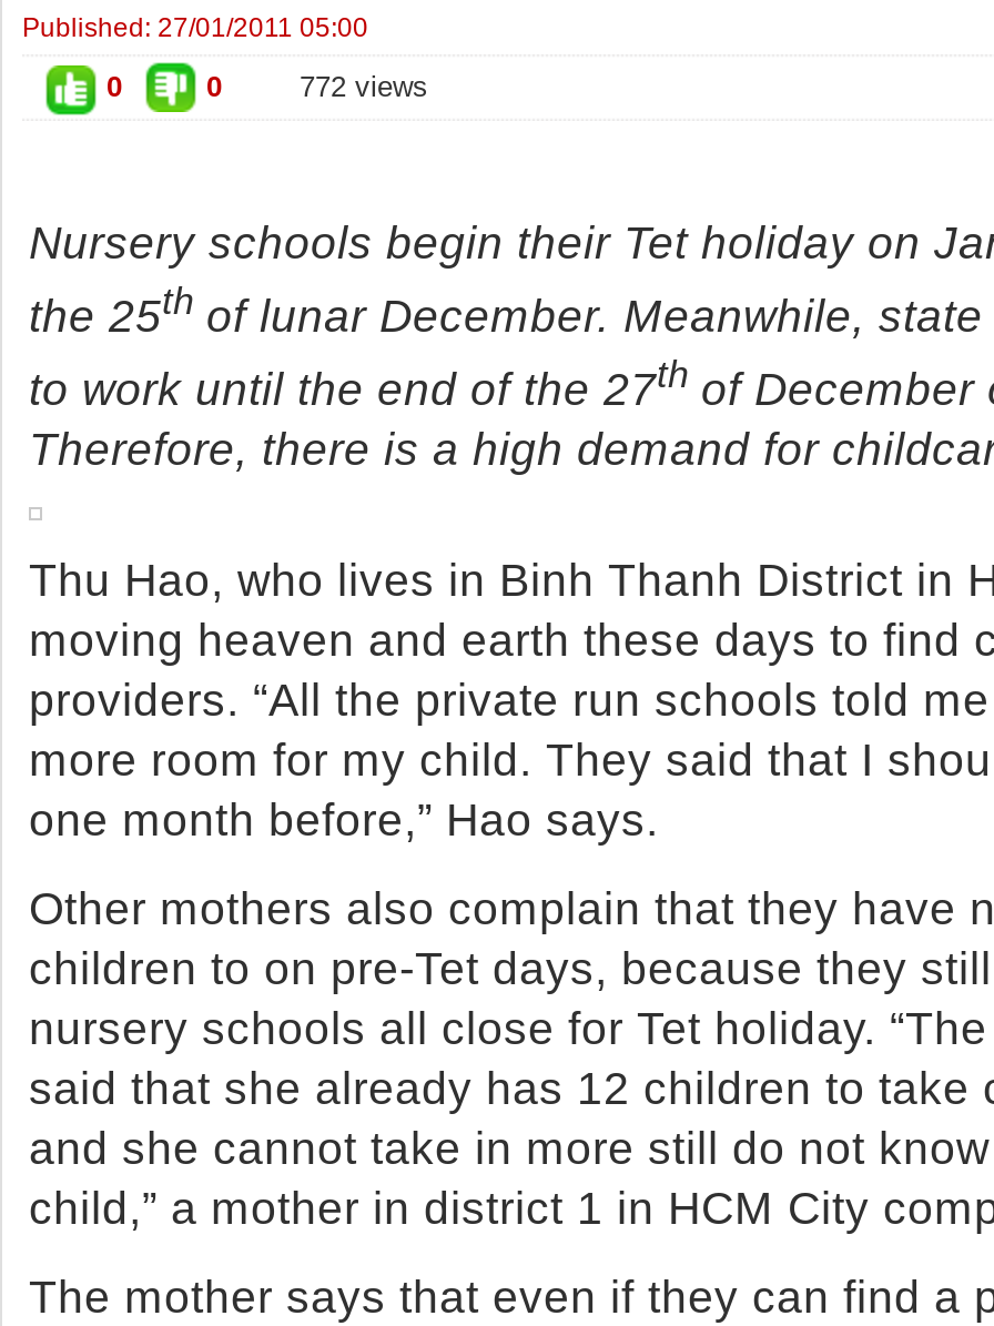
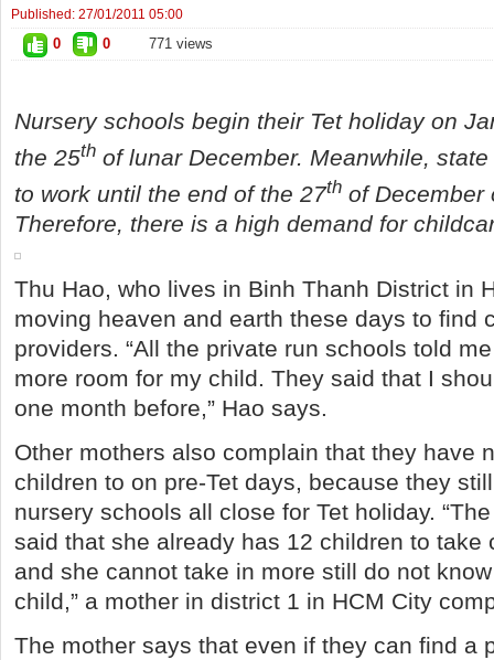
- 772 views
+ 771 views
